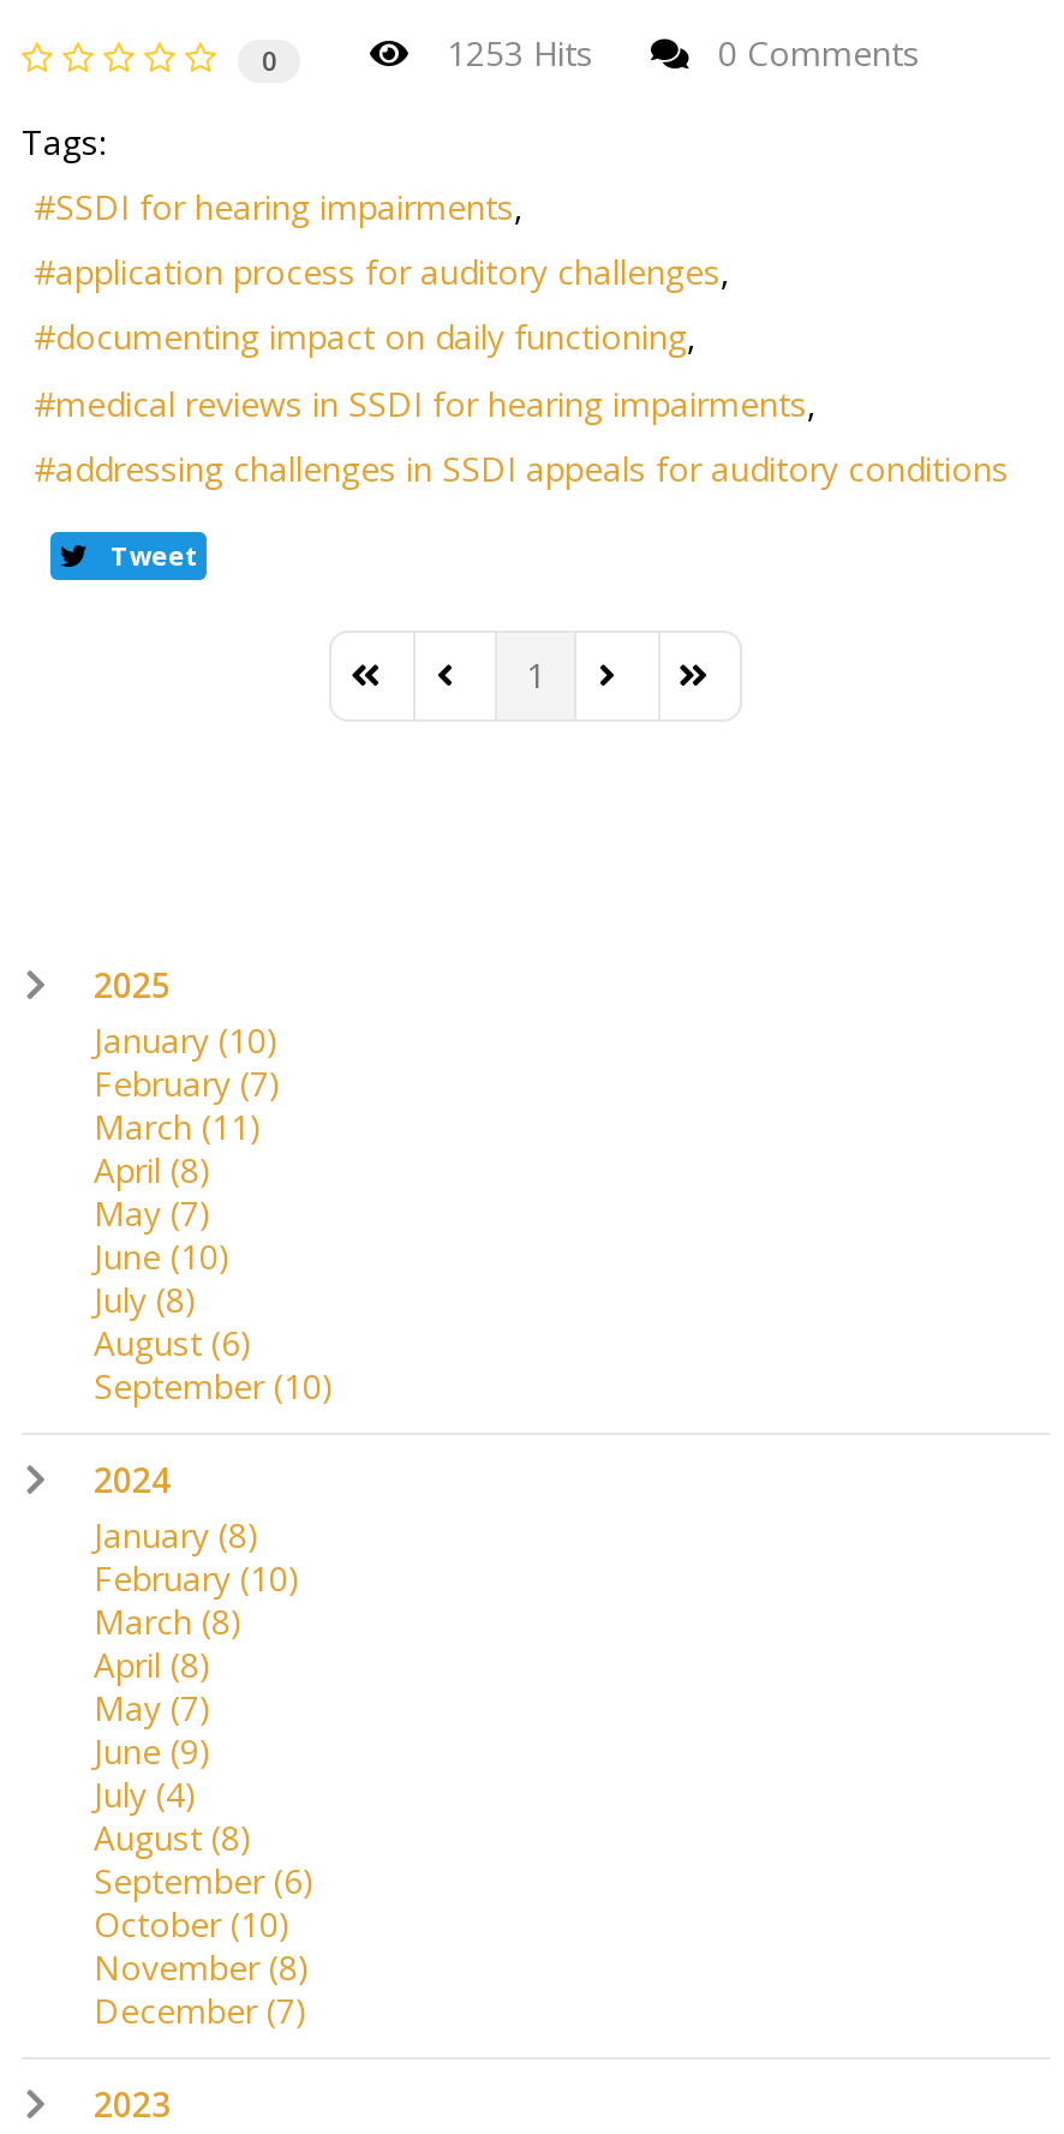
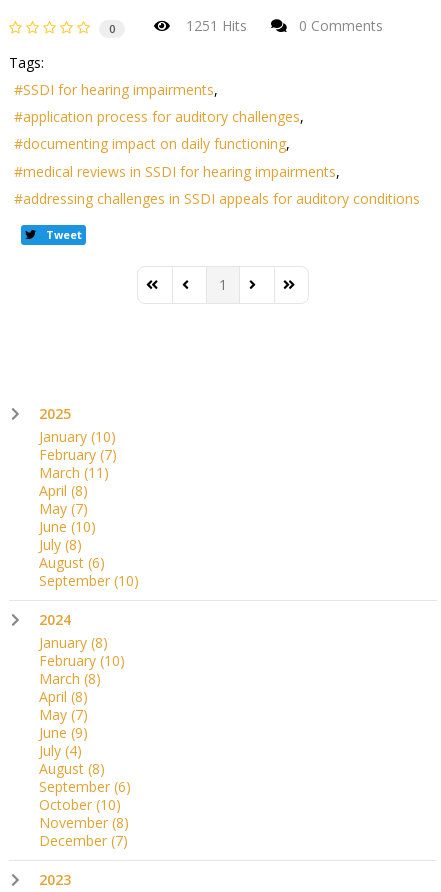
- 1253 Hits
+ 1251 Hits
